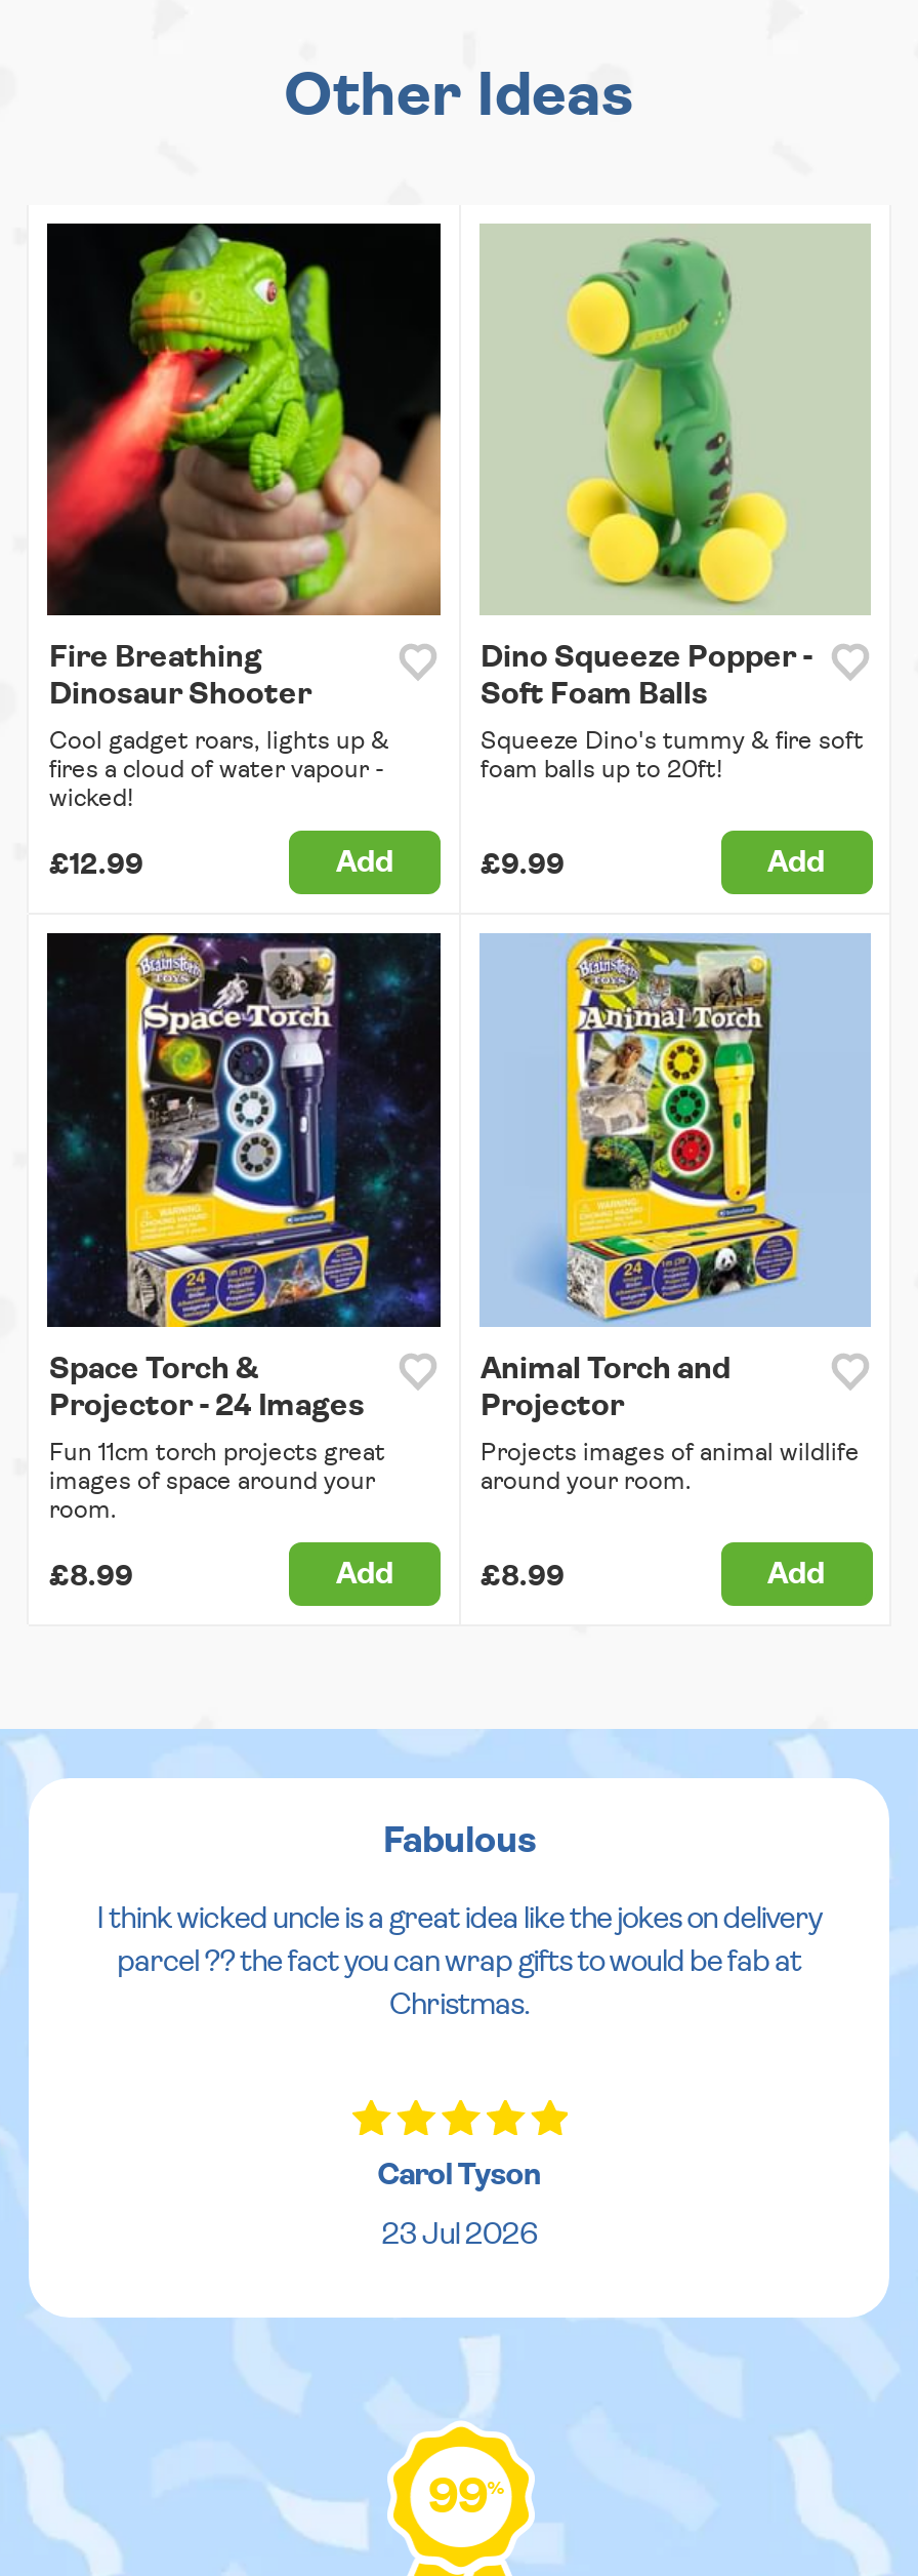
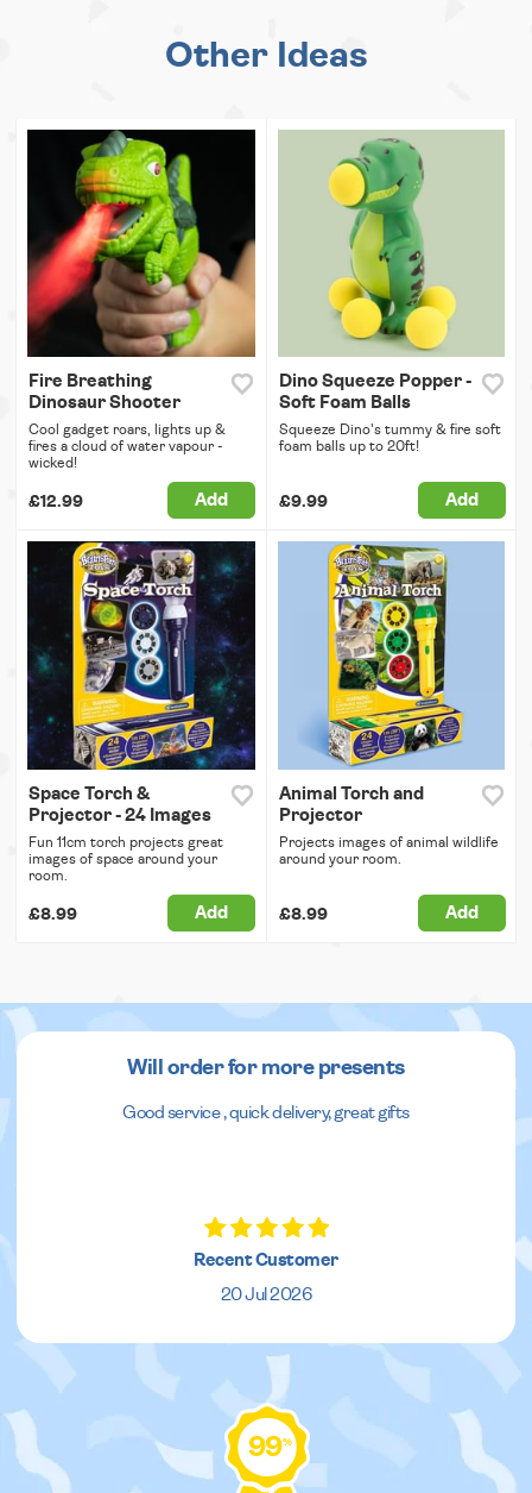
- Fabulous
+ Will order for more presents

- I think wicked uncle is a great idea like the jokes on delivery
- parcel ?? the fact you can wrap gifts to would be fab at
- Christmas.
+ Good service , quick delivery, great gifts

- Carol Tyson
+ Recent Customer

- 23 Jul 2026
+ 20 Jul 2026
